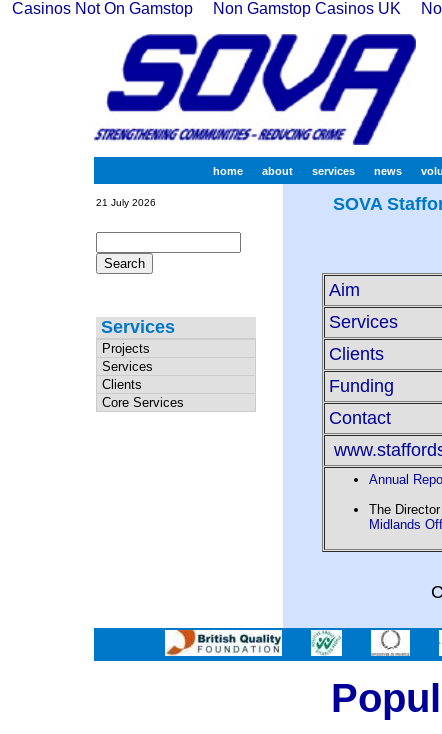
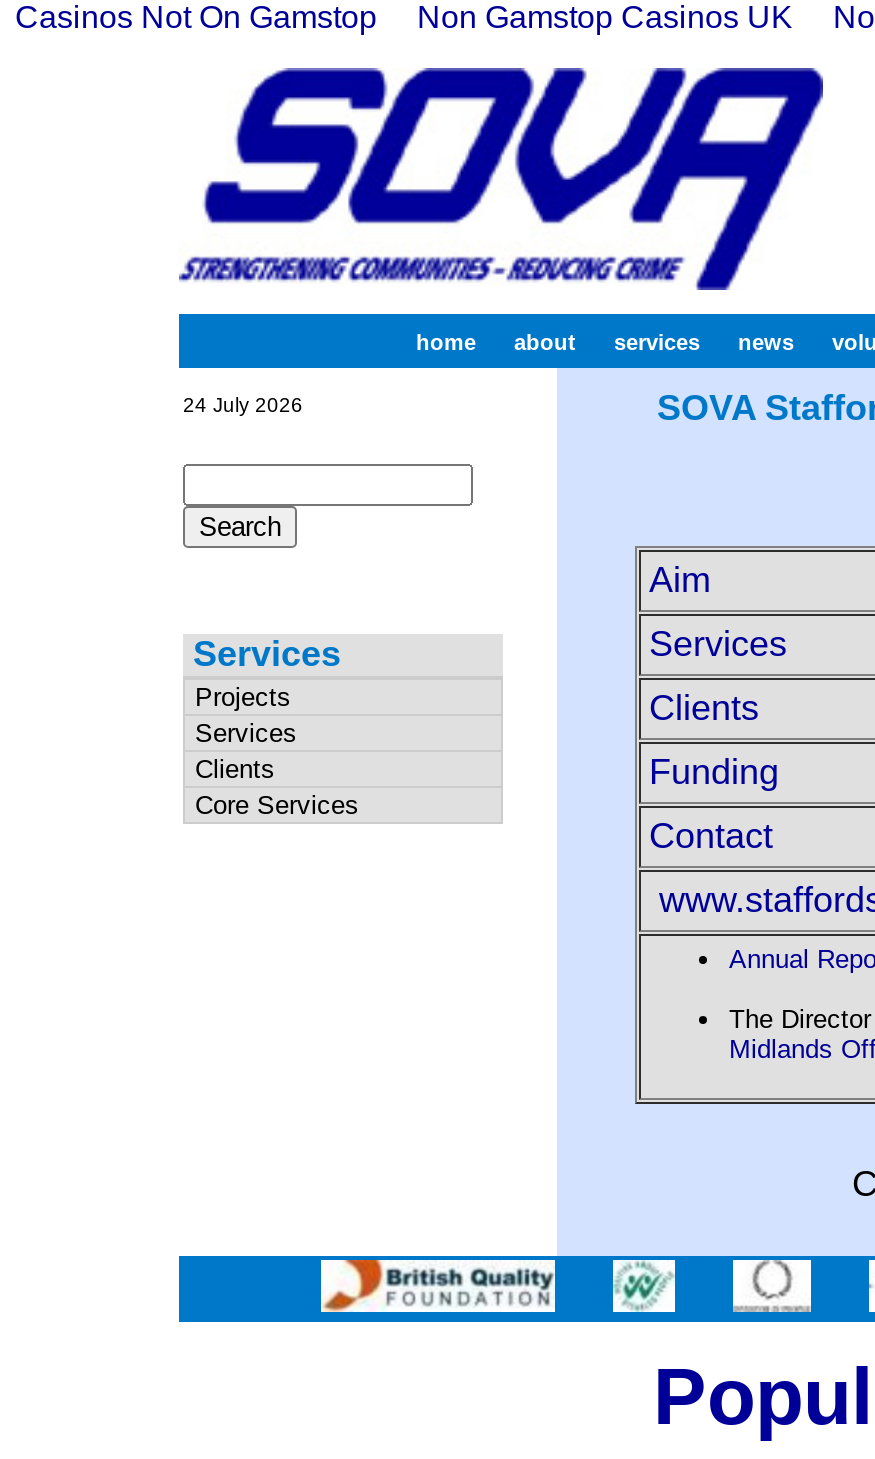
- 21 July 2026
+ 24 July 2026
